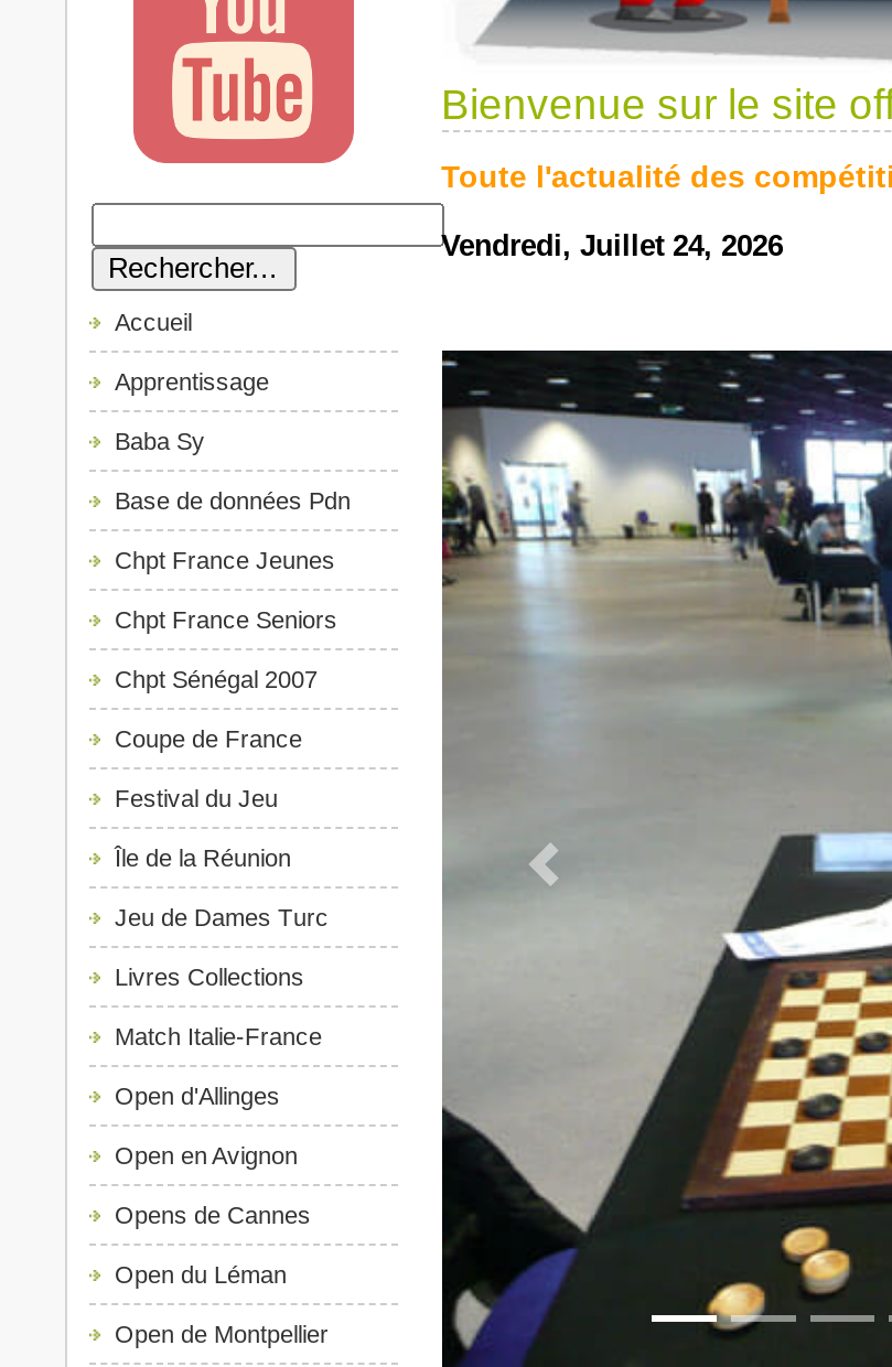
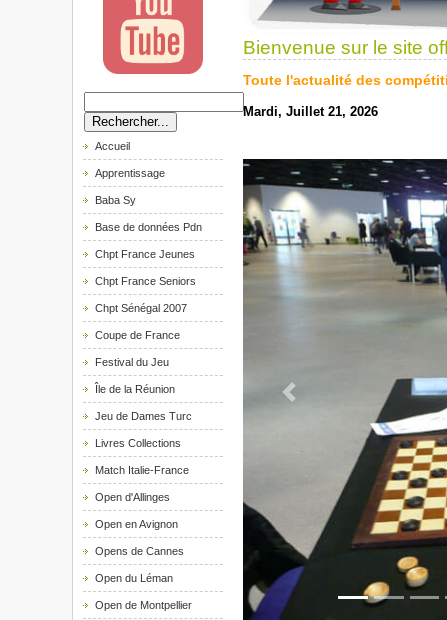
- Vendredi, Juillet 24, 2026
+ Mardi, Juillet 21, 2026
